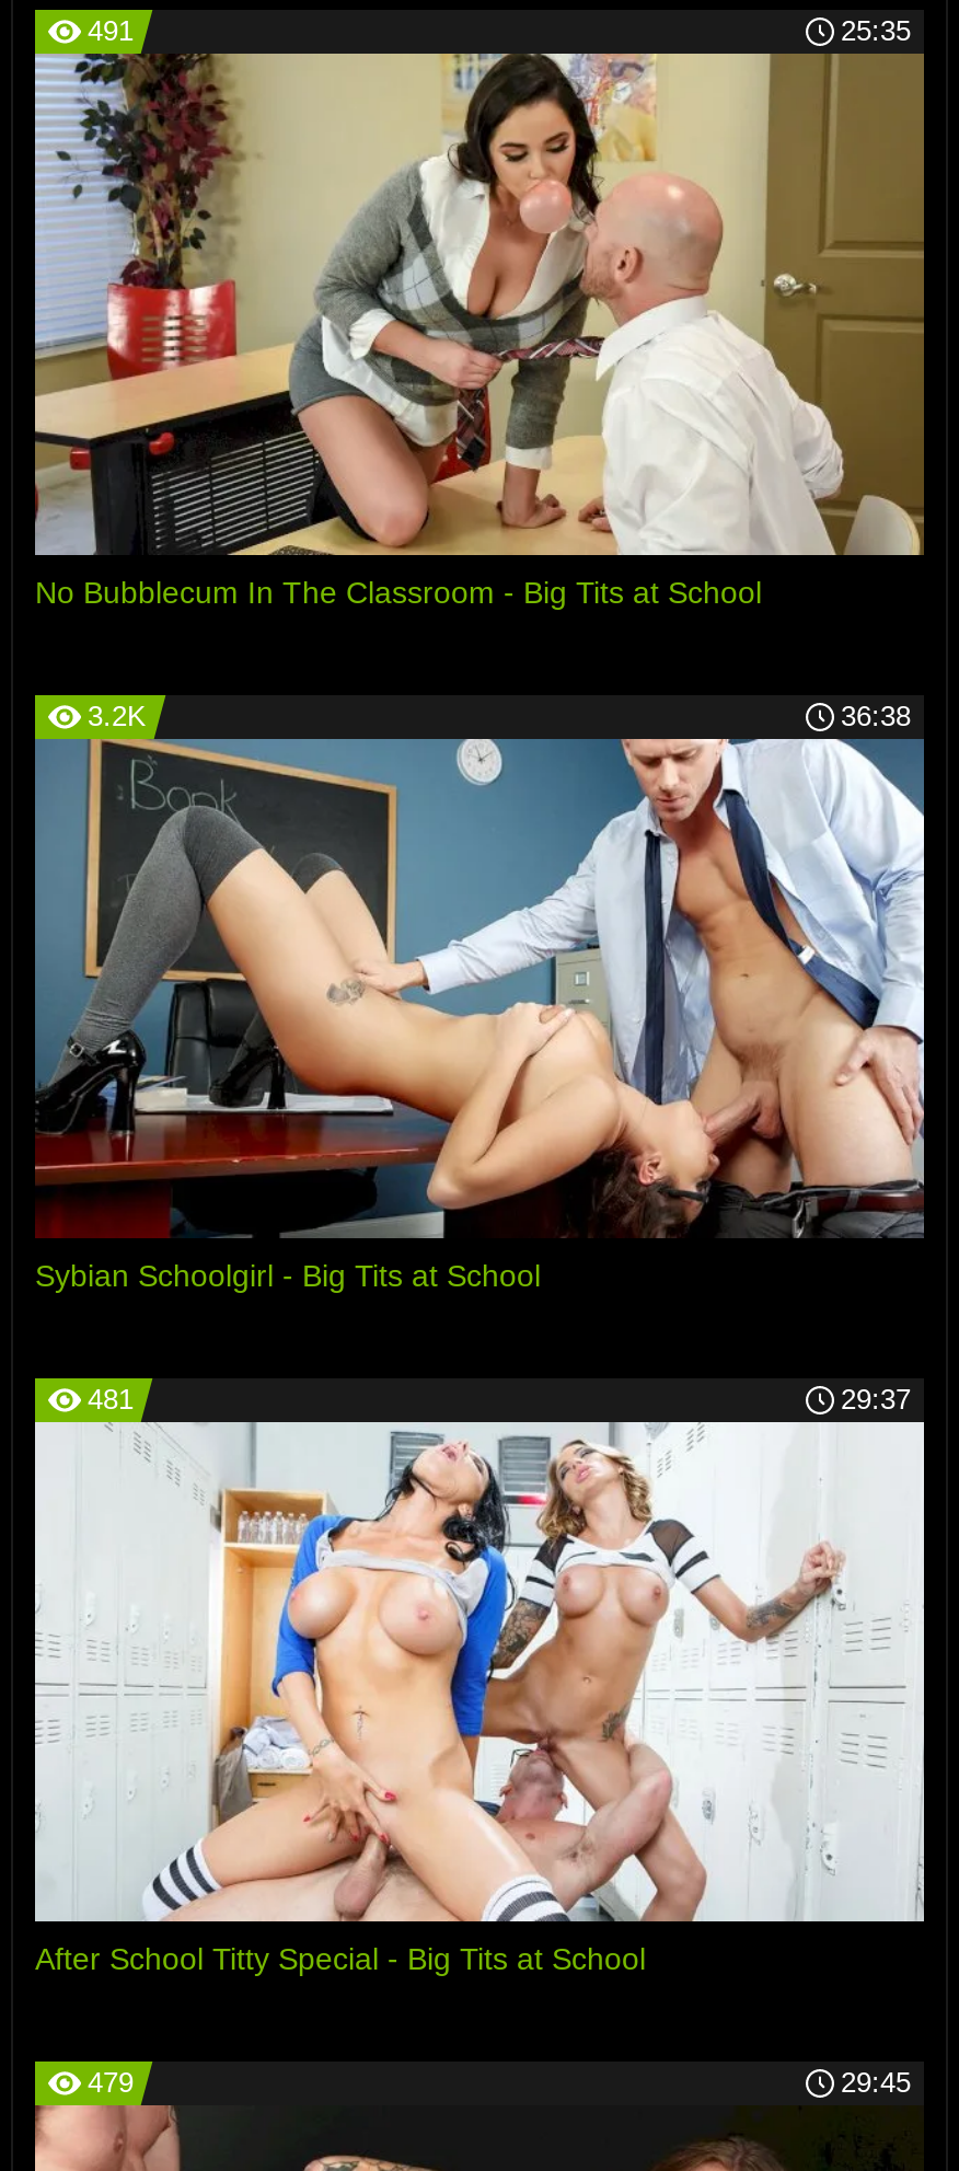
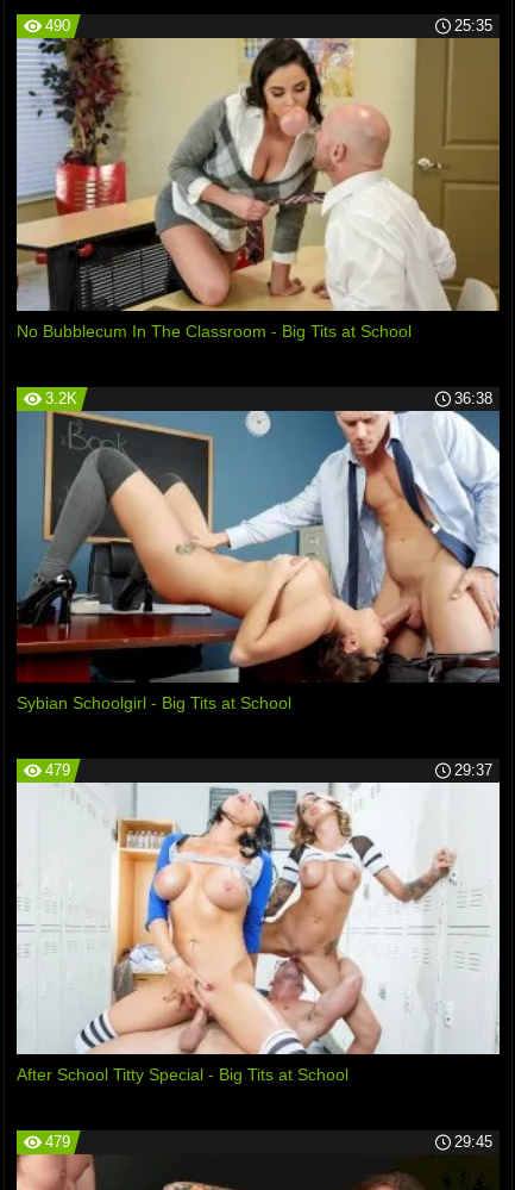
- 491
+ 490

- 481
+ 479
